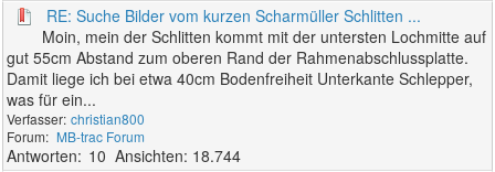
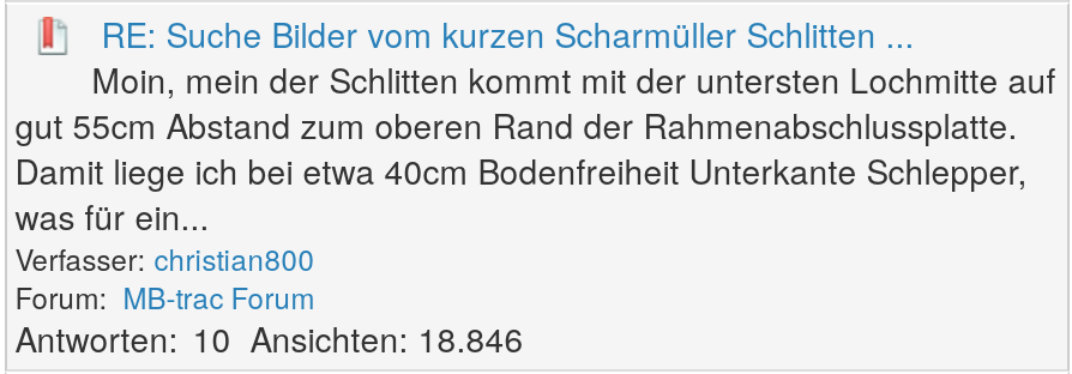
- 18.744
+ 18.846
